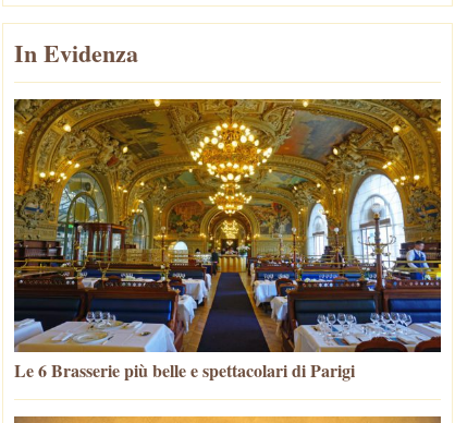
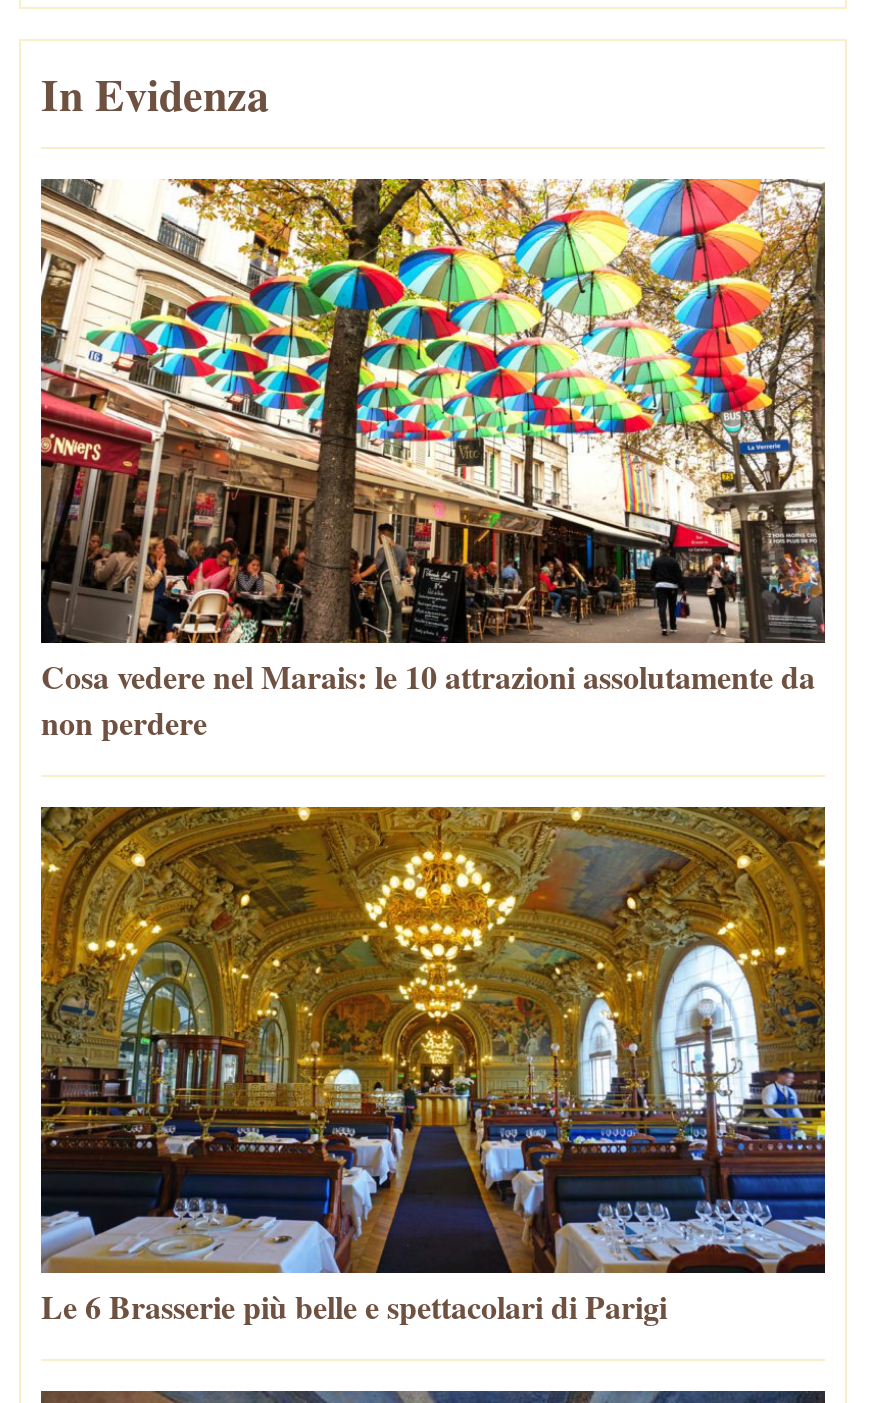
+ [image]
+ Cosa vedere nel Marais: le 10 attrazioni assolutamente da
+ non perdere
